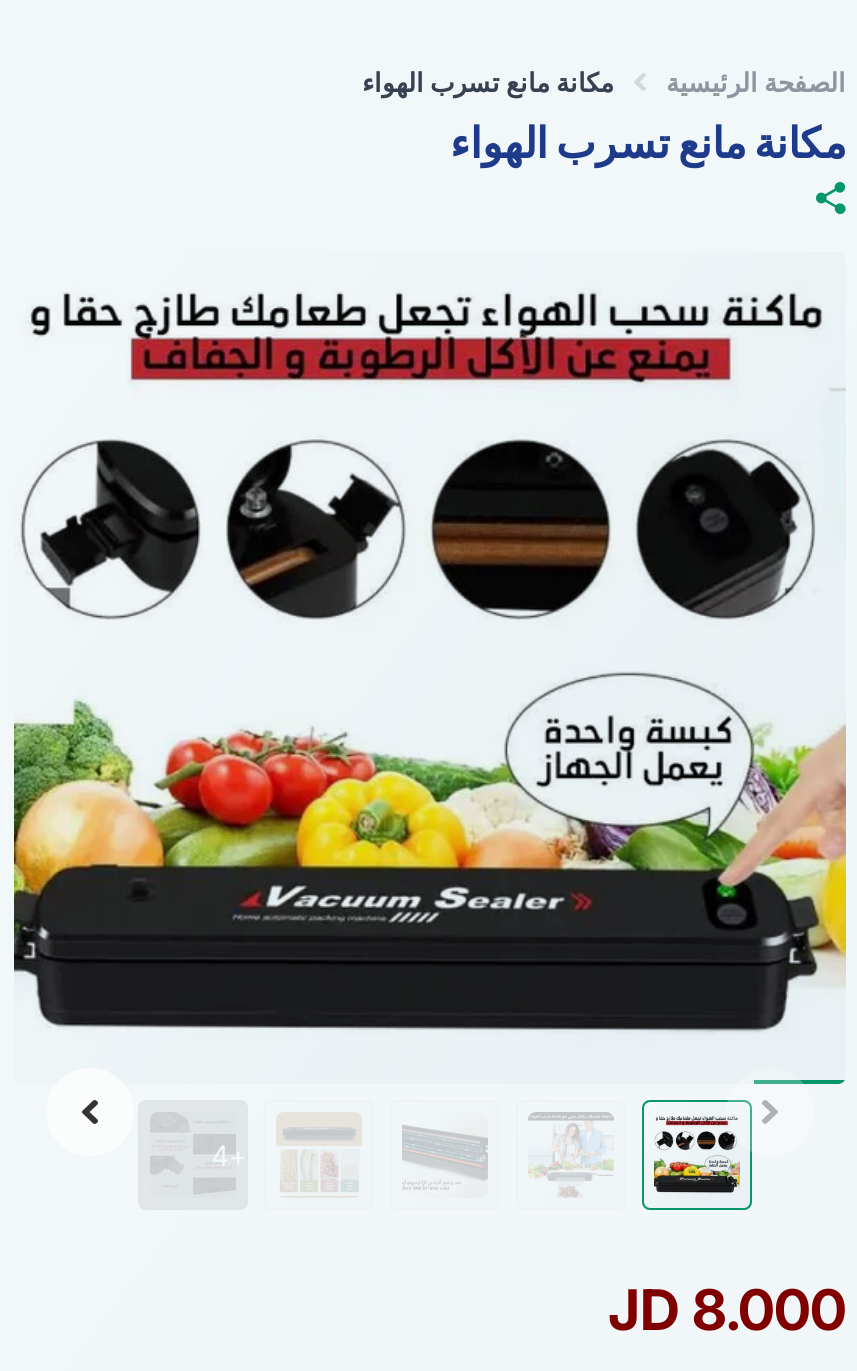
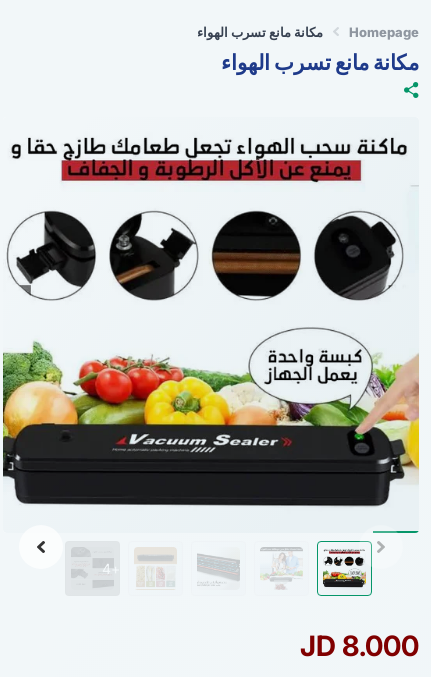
- الصفحة الرئيسية
+ Homepage
